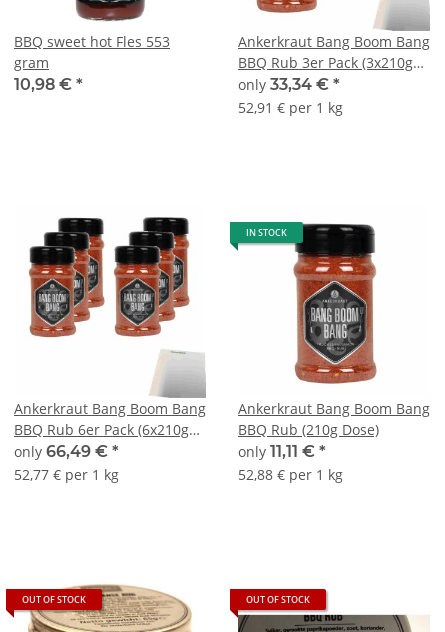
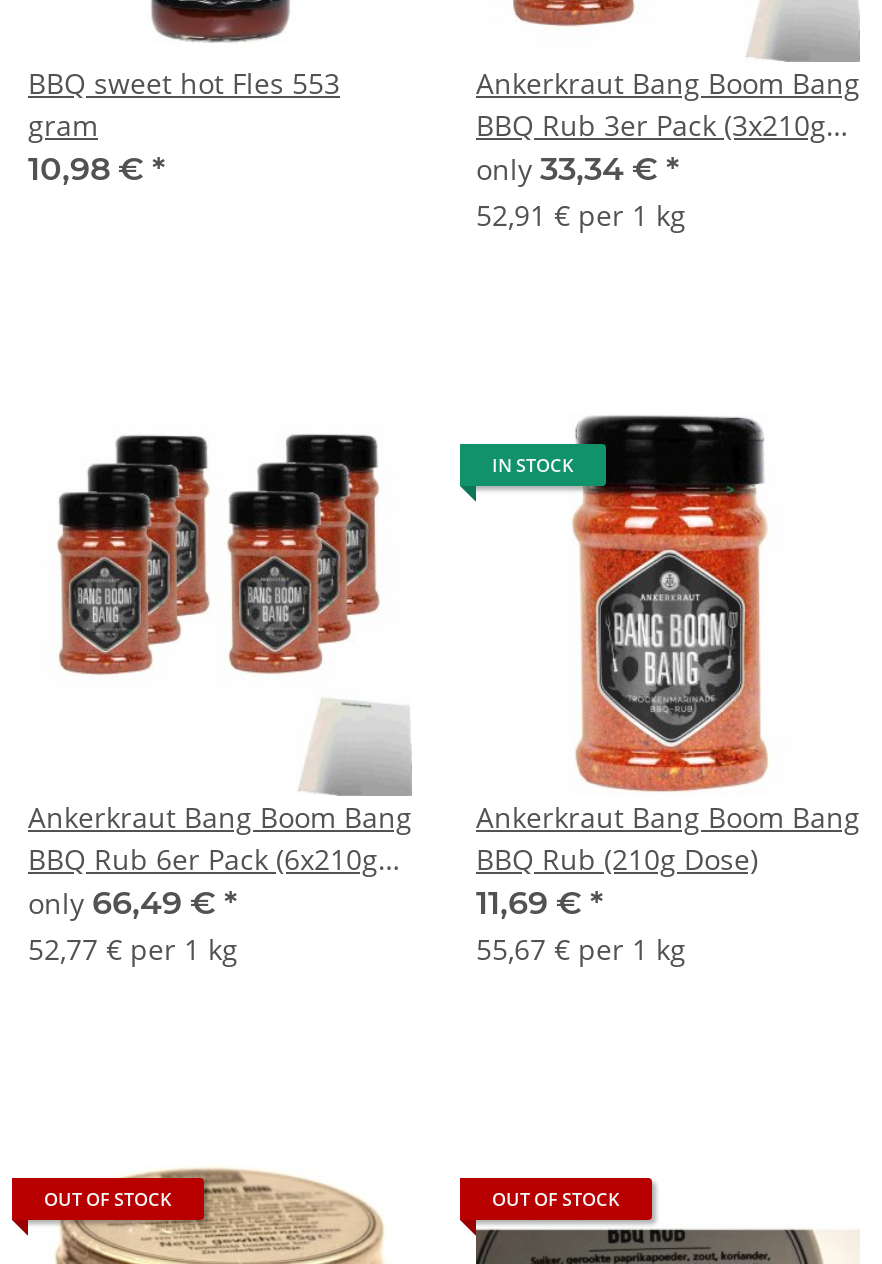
- [image]
+ [image]

- only 11,11 €*
- 52,88 € per 1 kg
+ 11,69 €*
+ 55,67 € per 1 kg
